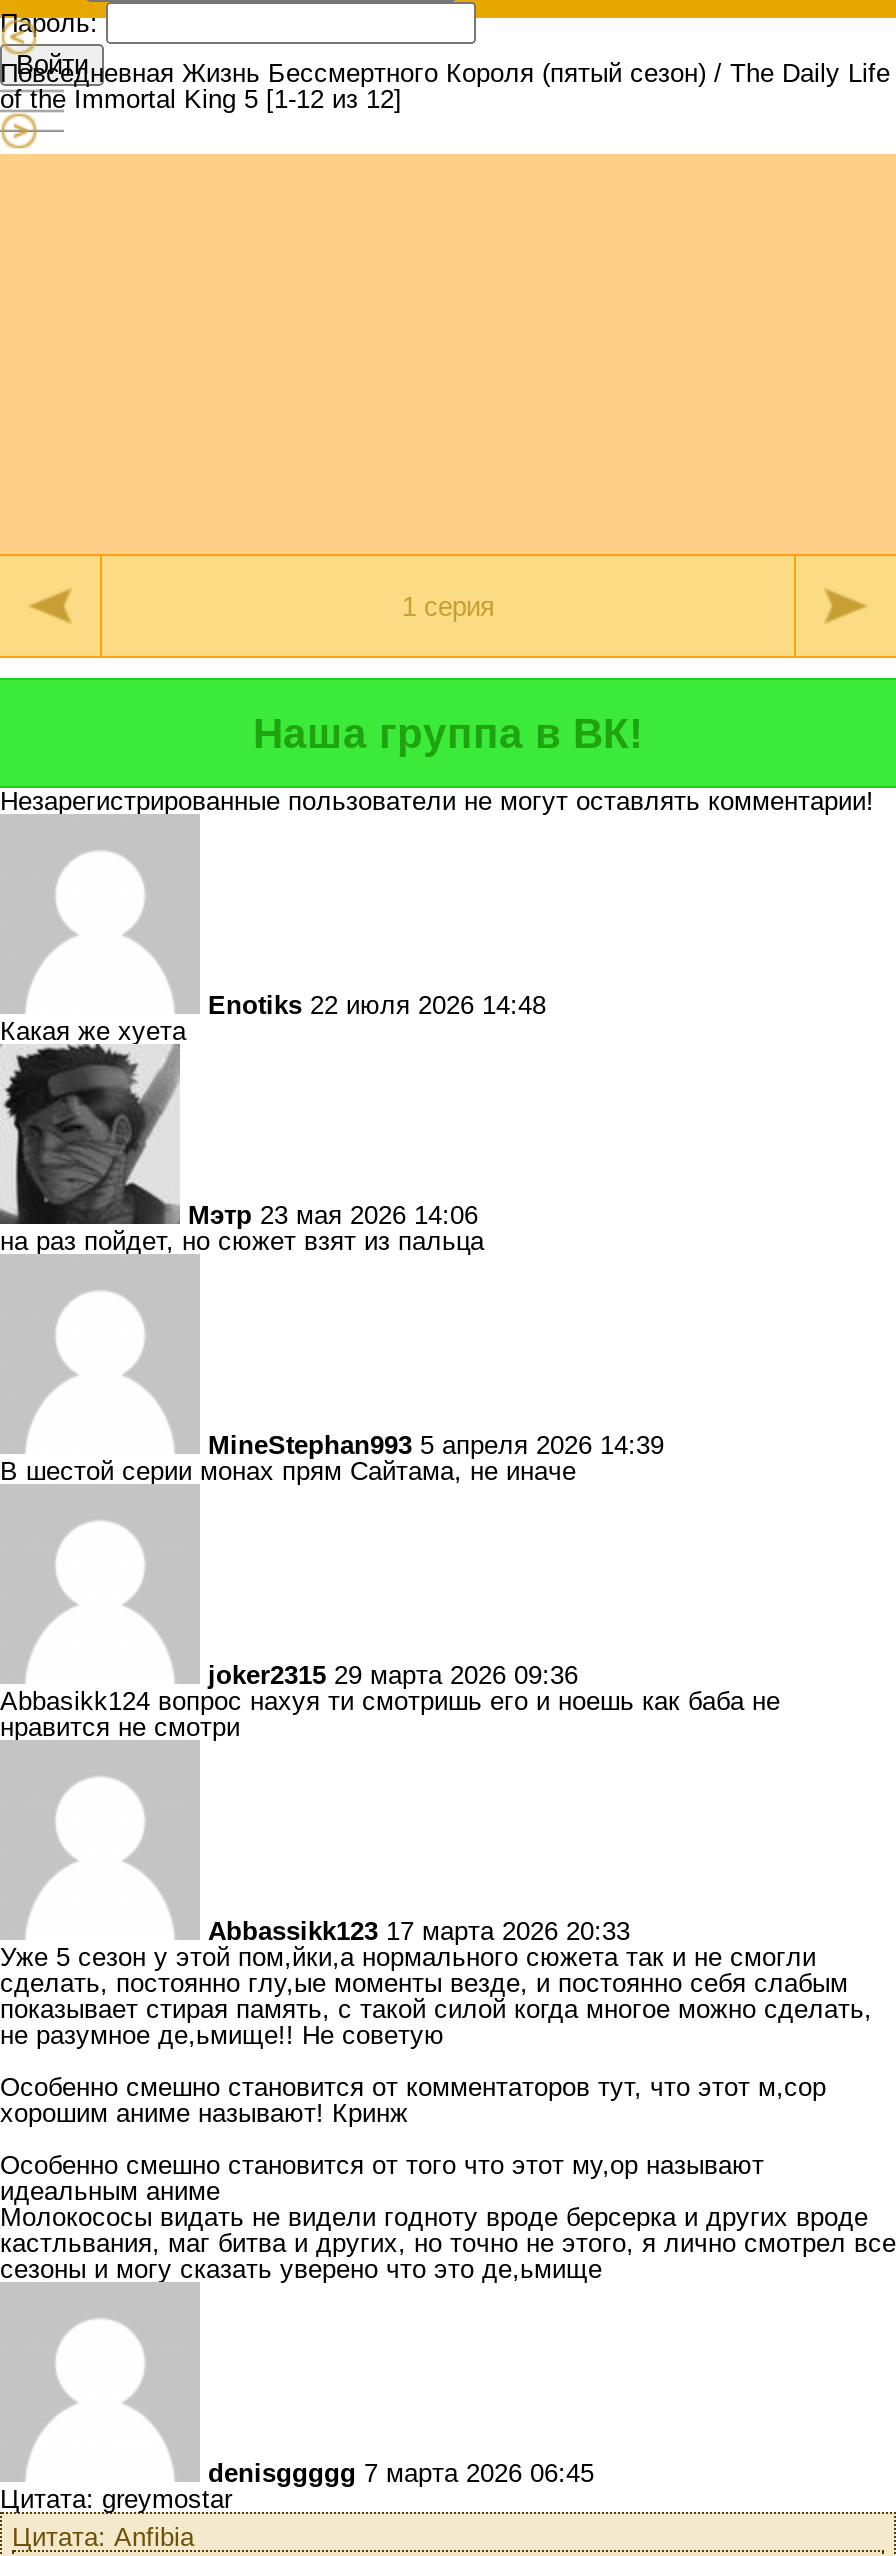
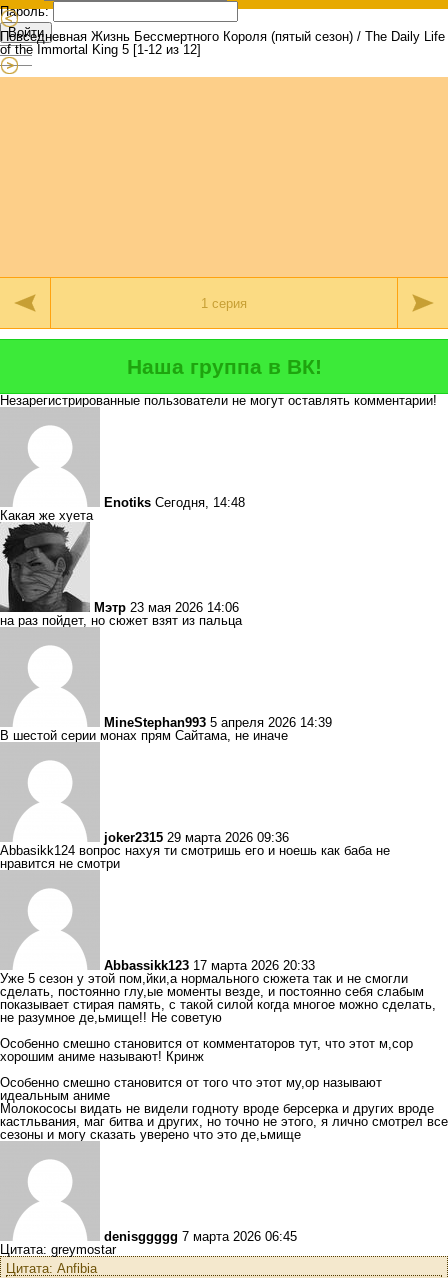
- Enotiks 22 июля 2026 14:48
+ Enotiks Сегодня, 14:48
